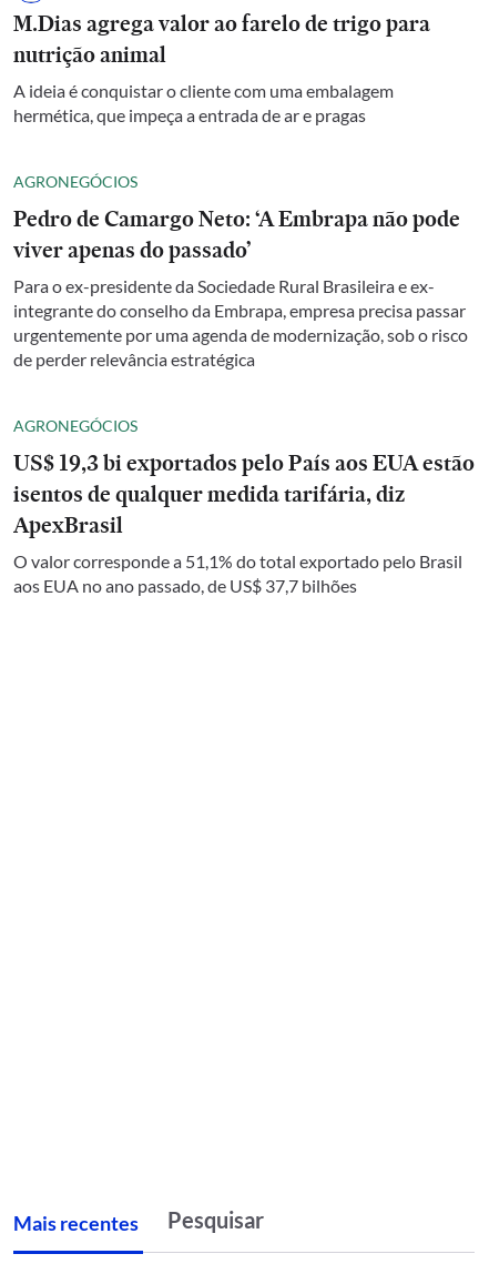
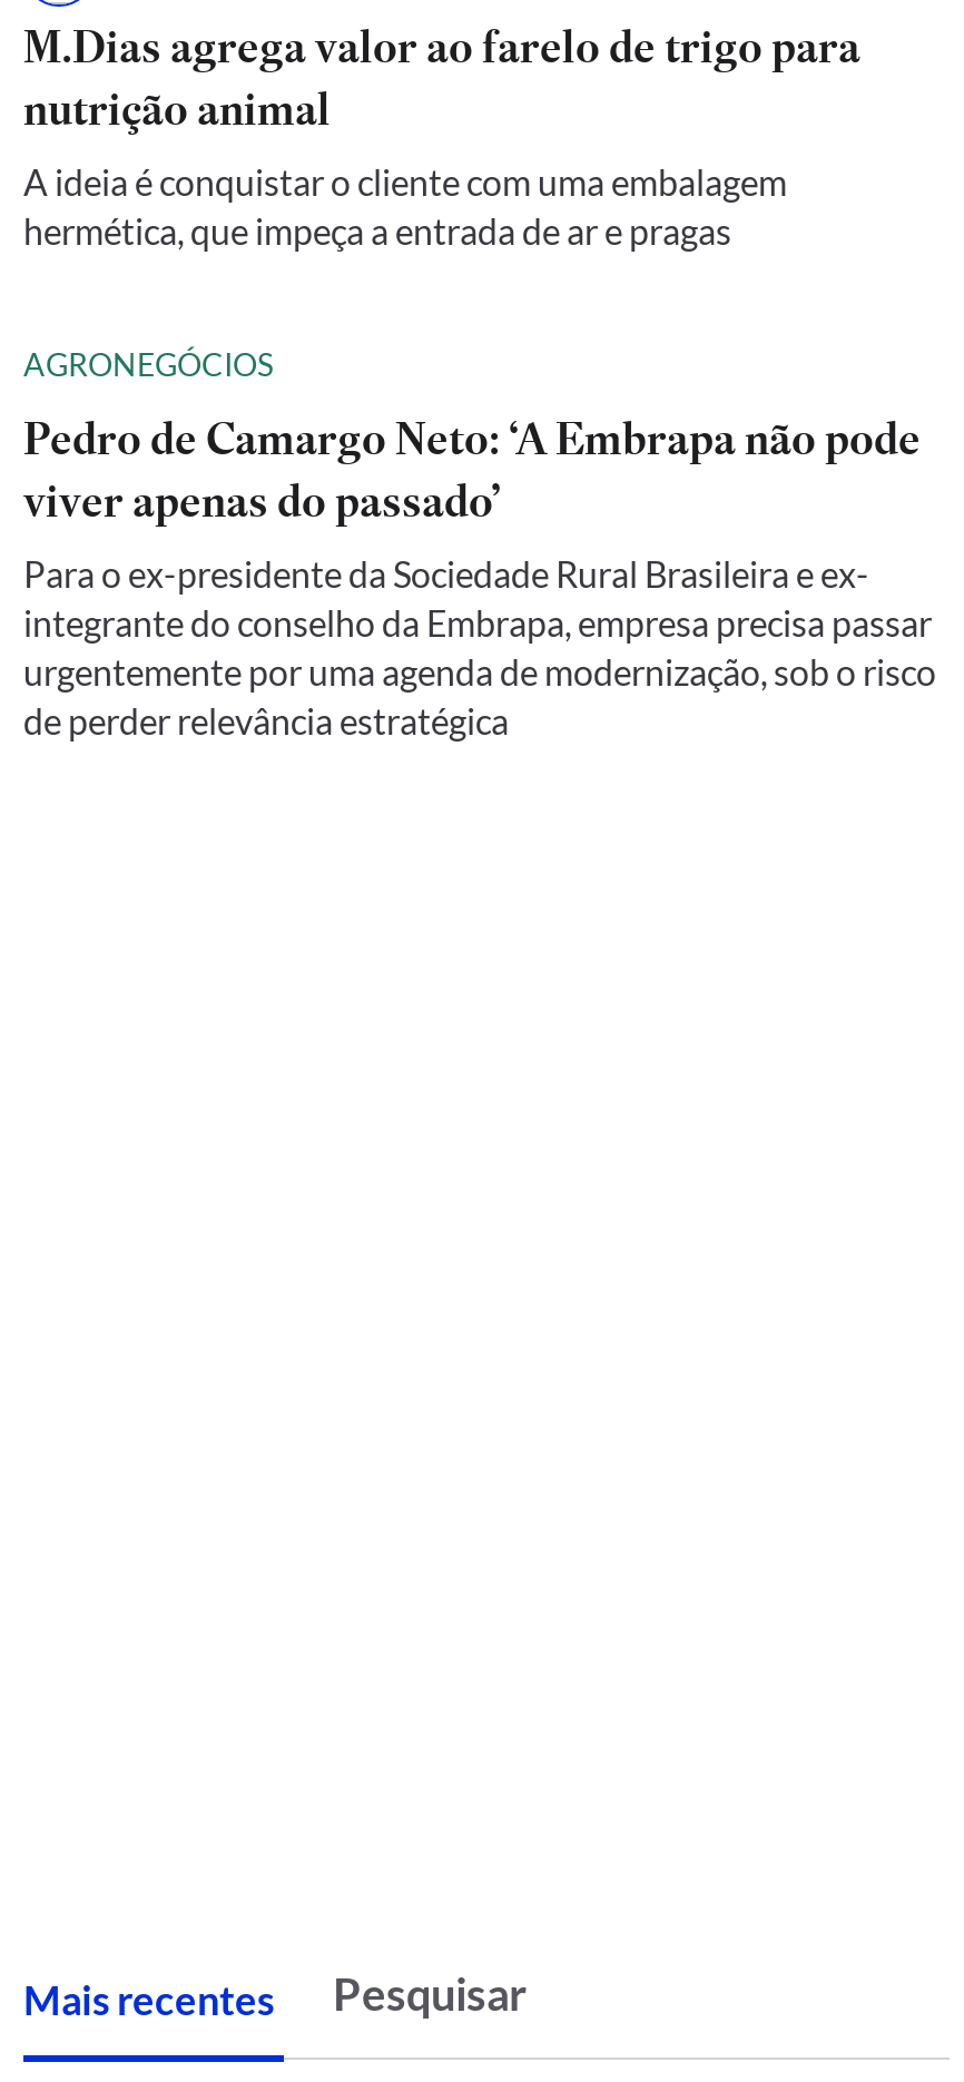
- AGRONEGÓCIOS
- US$ 19,3 bi exportados pelo País aos EUA estão
- isentos de qualquer medida tarifária, diz
- ApexBrasil
- O valor corresponde a 51,1% do total exportado pelo Brasil
- aos EUA no ano passado, de US$ 37,7 bilhões
